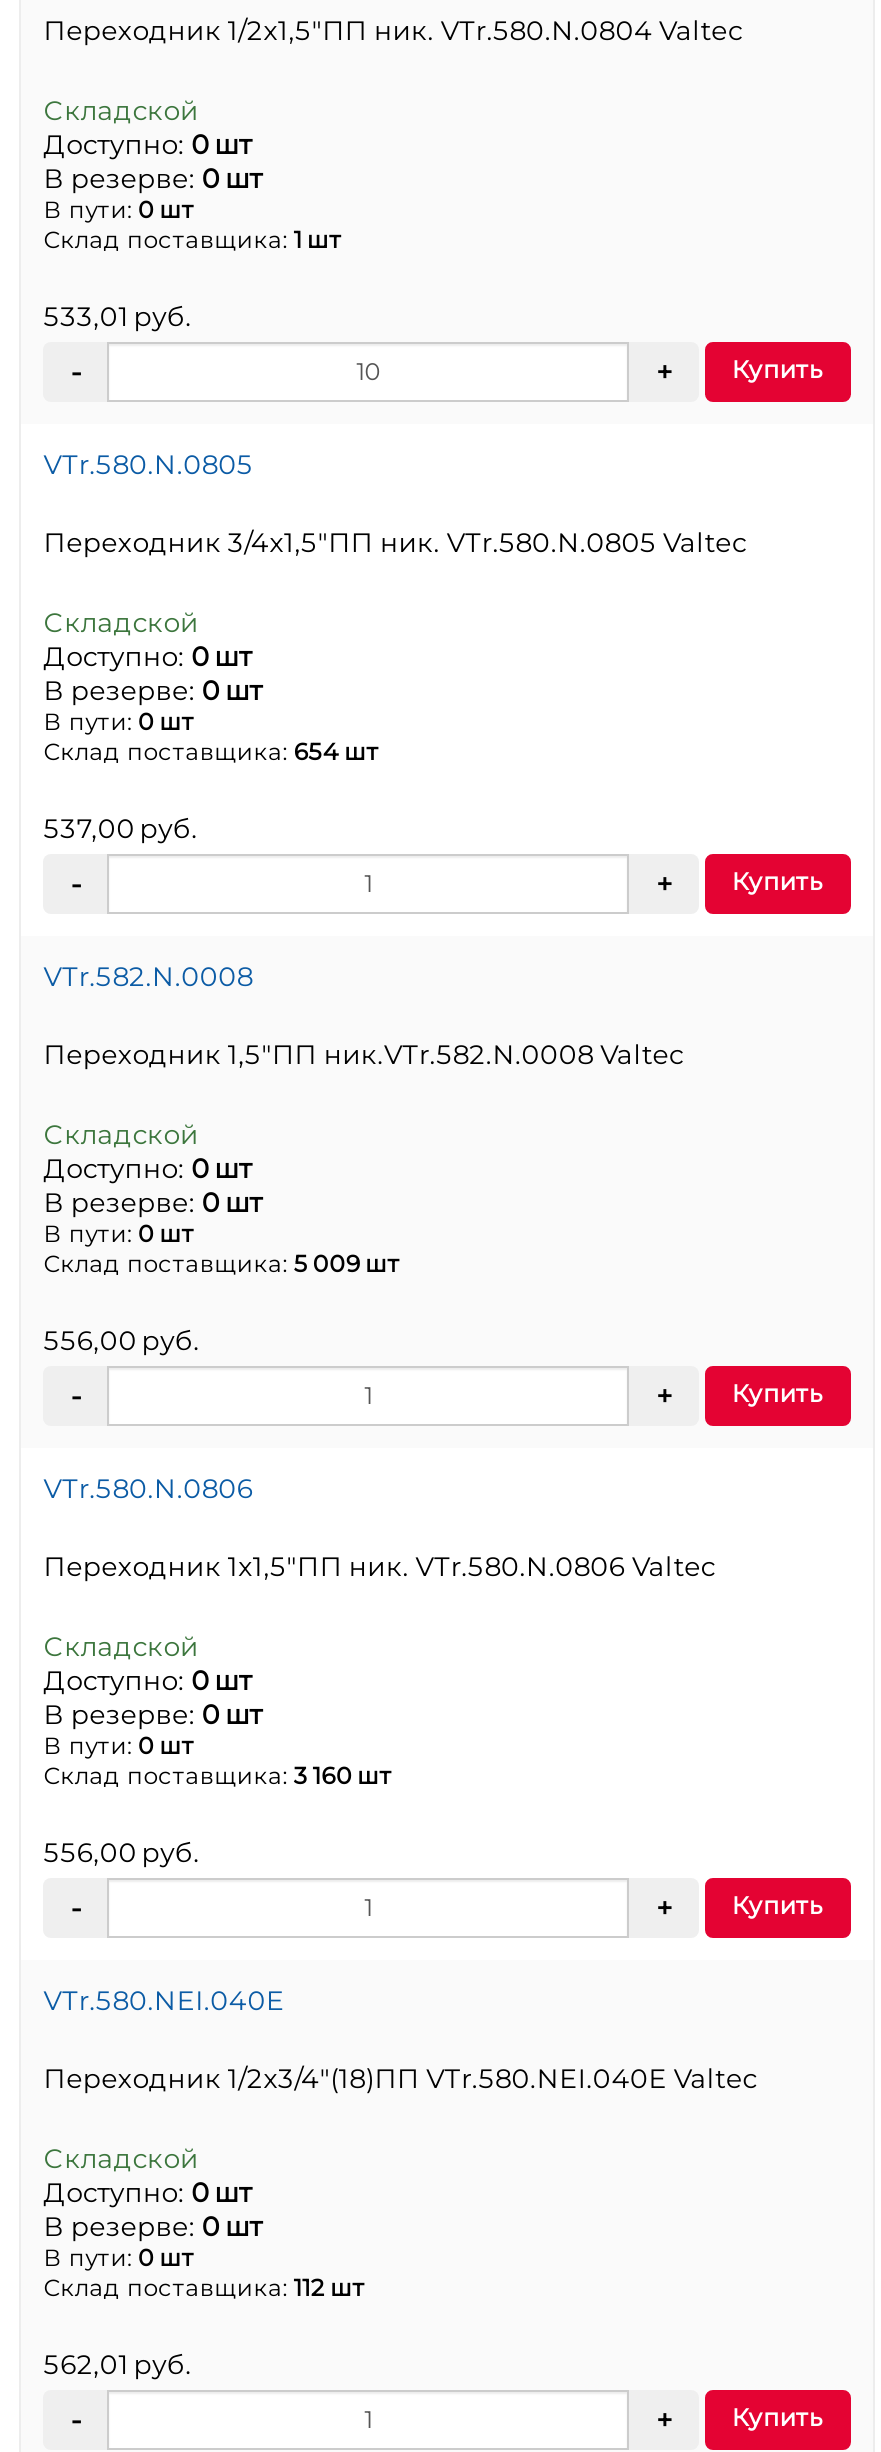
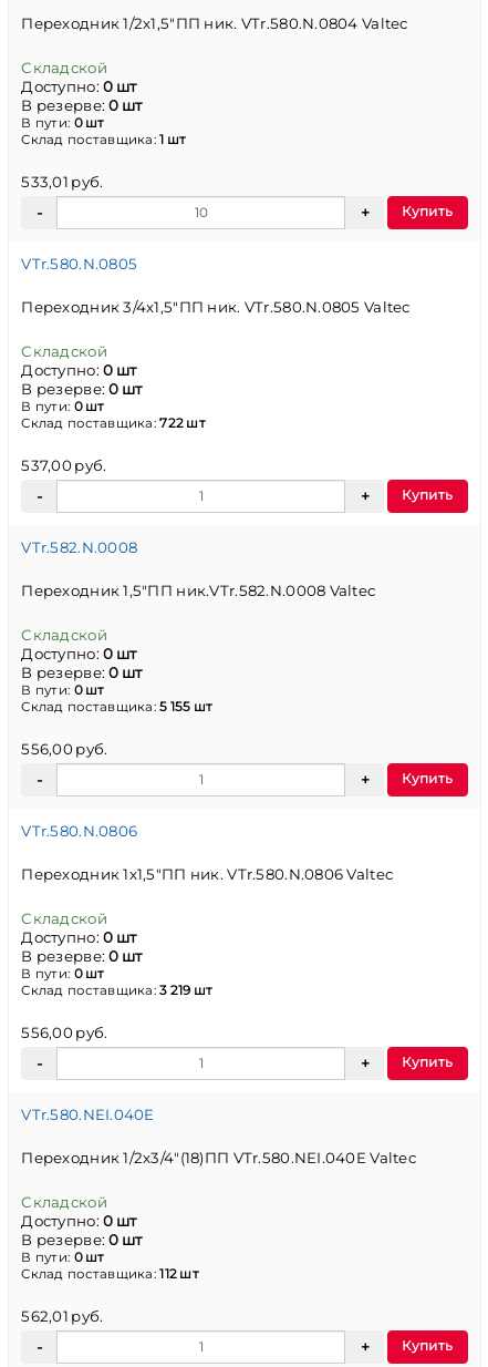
- Склад поставщика: 654 шт
+ Склад поставщика: 722 шт

- Склад поставщика: 5 009 шт
+ Склад поставщика: 5 155 шт

- Склад поставщика: 3 160 шт
+ Склад поставщика: 3 219 шт
